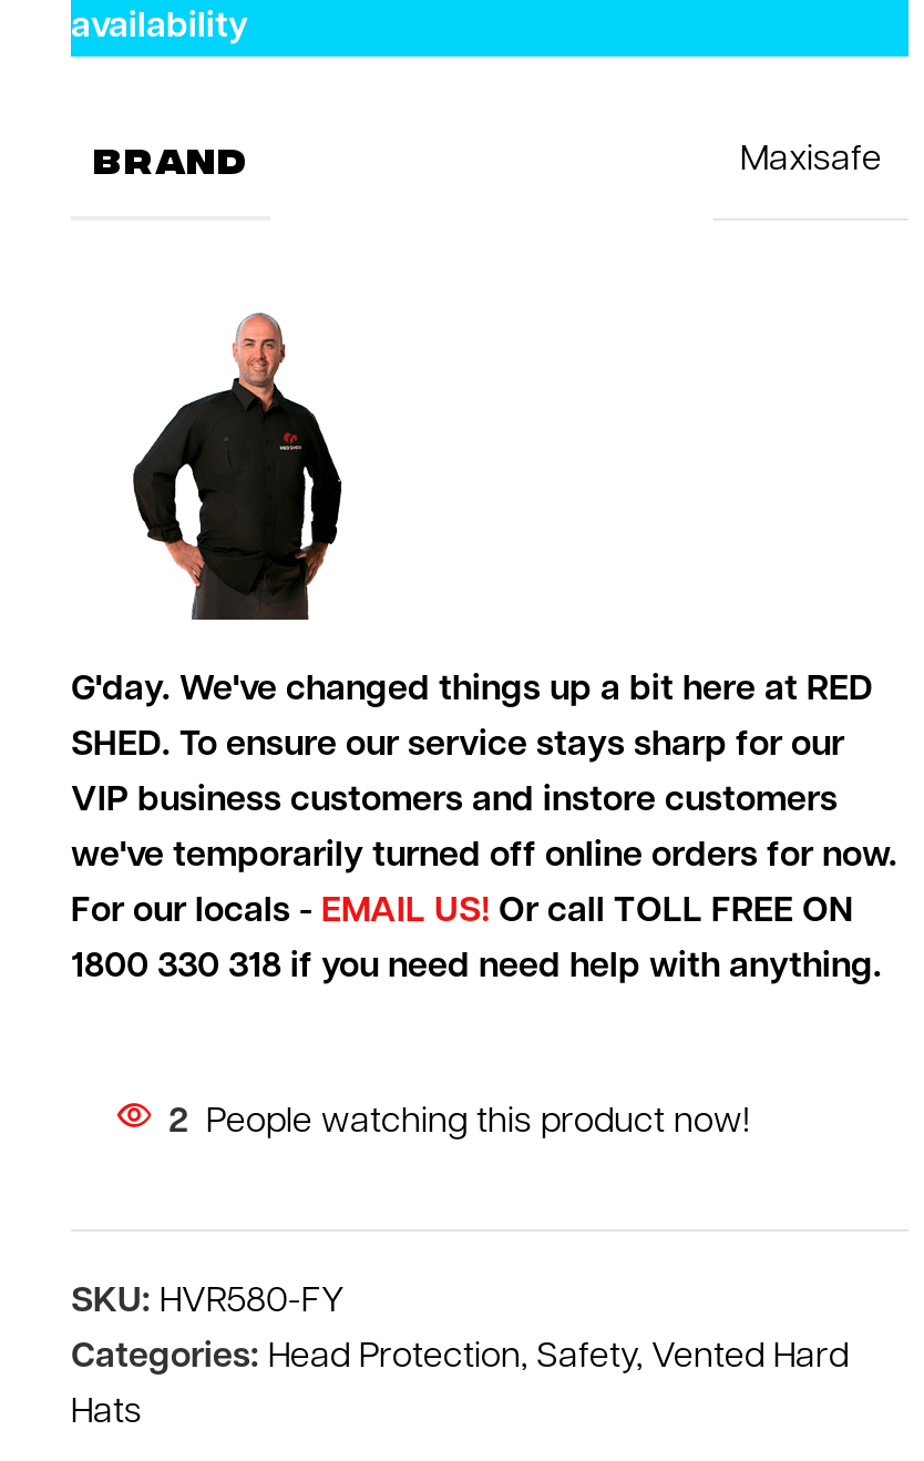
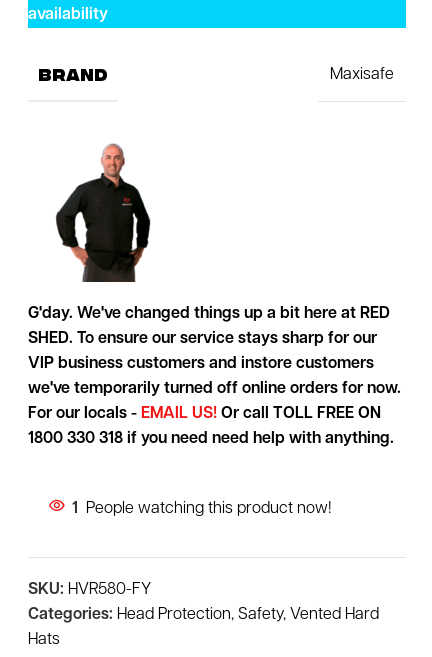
- 2 People watching this product now!
+ 1 People watching this product now!
